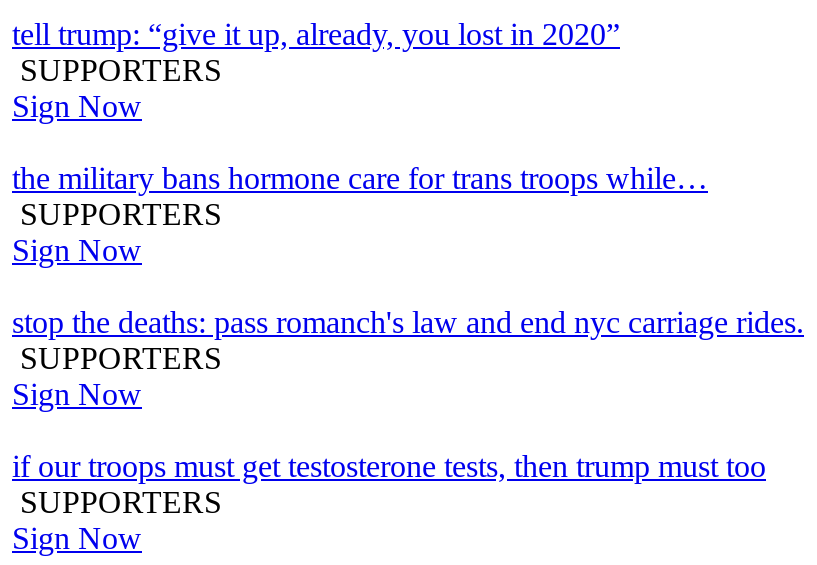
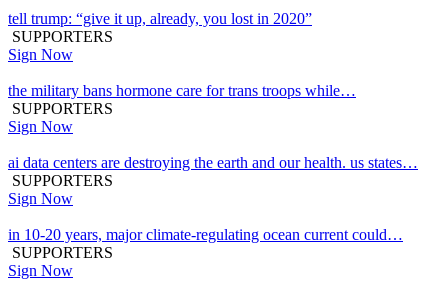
- stop the deaths: pass romanch's law and end nyc carriage rides.
+ ai data centers are destroying the earth and our health. us states…

- if our troops must get testosterone tests, then trump must too
+ in 10-20 years, major climate-regulating ocean current could…
